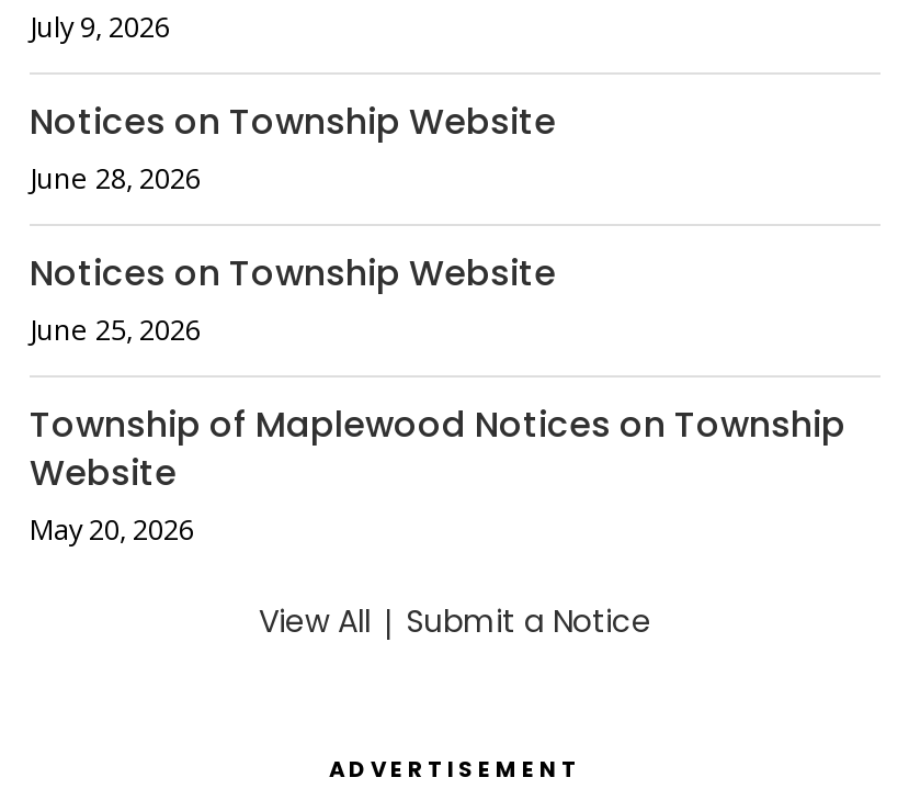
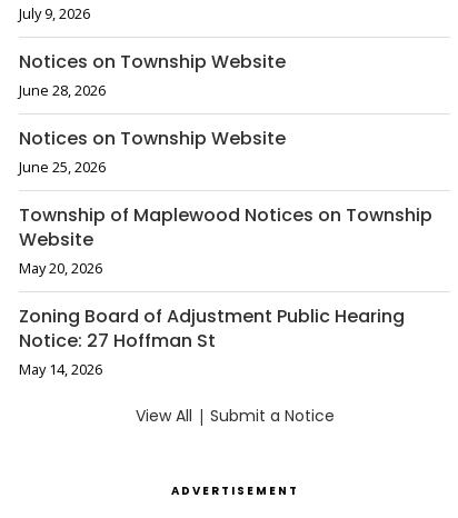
+ Zoning Board of Adjustment Public Hearing
+ Notice: 27 Hoffman St
+ May 14, 2026
